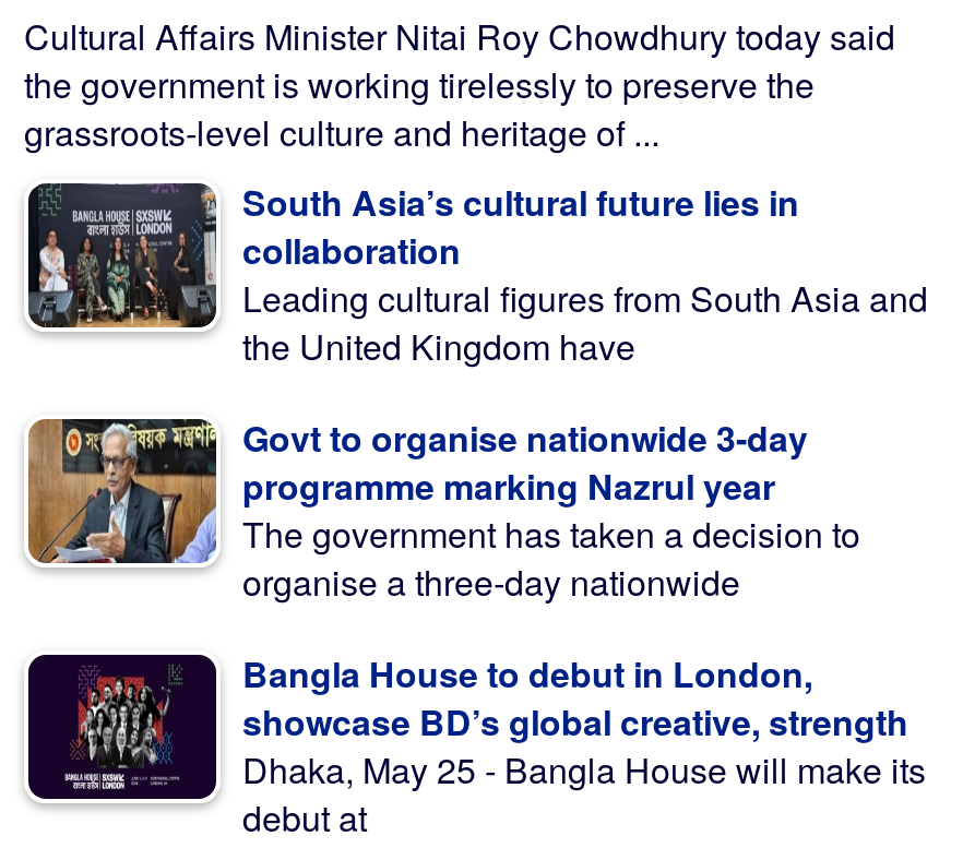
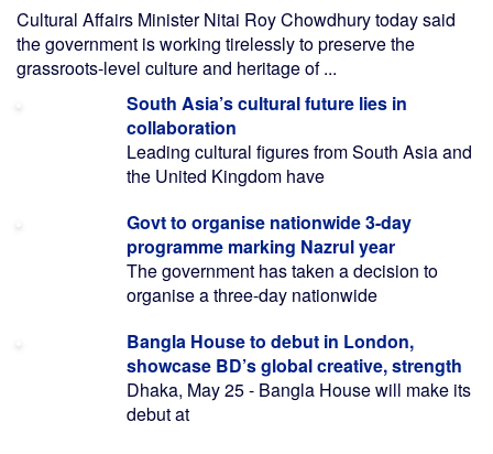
- [image]

- [image]

- [image]
